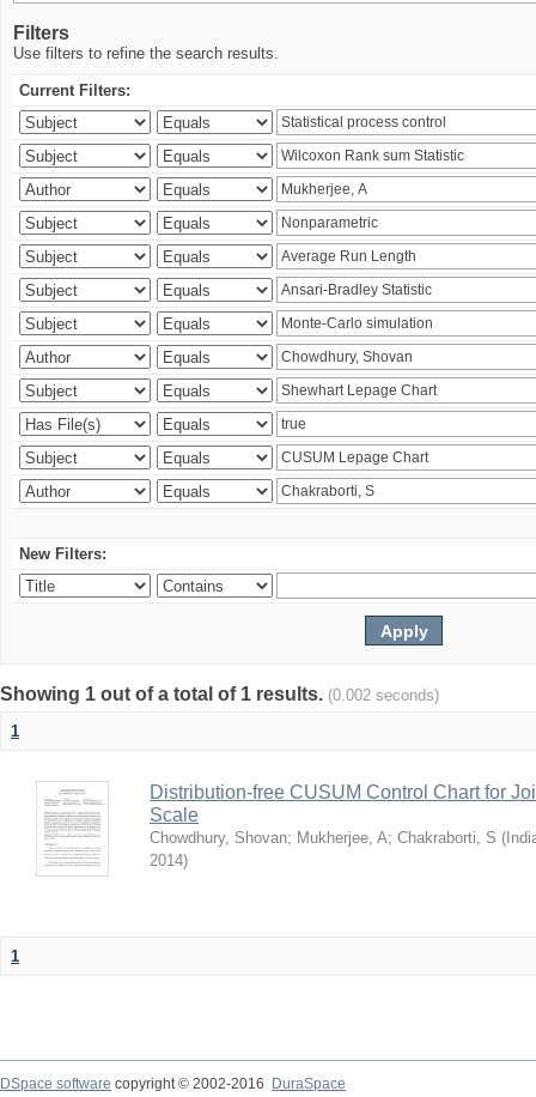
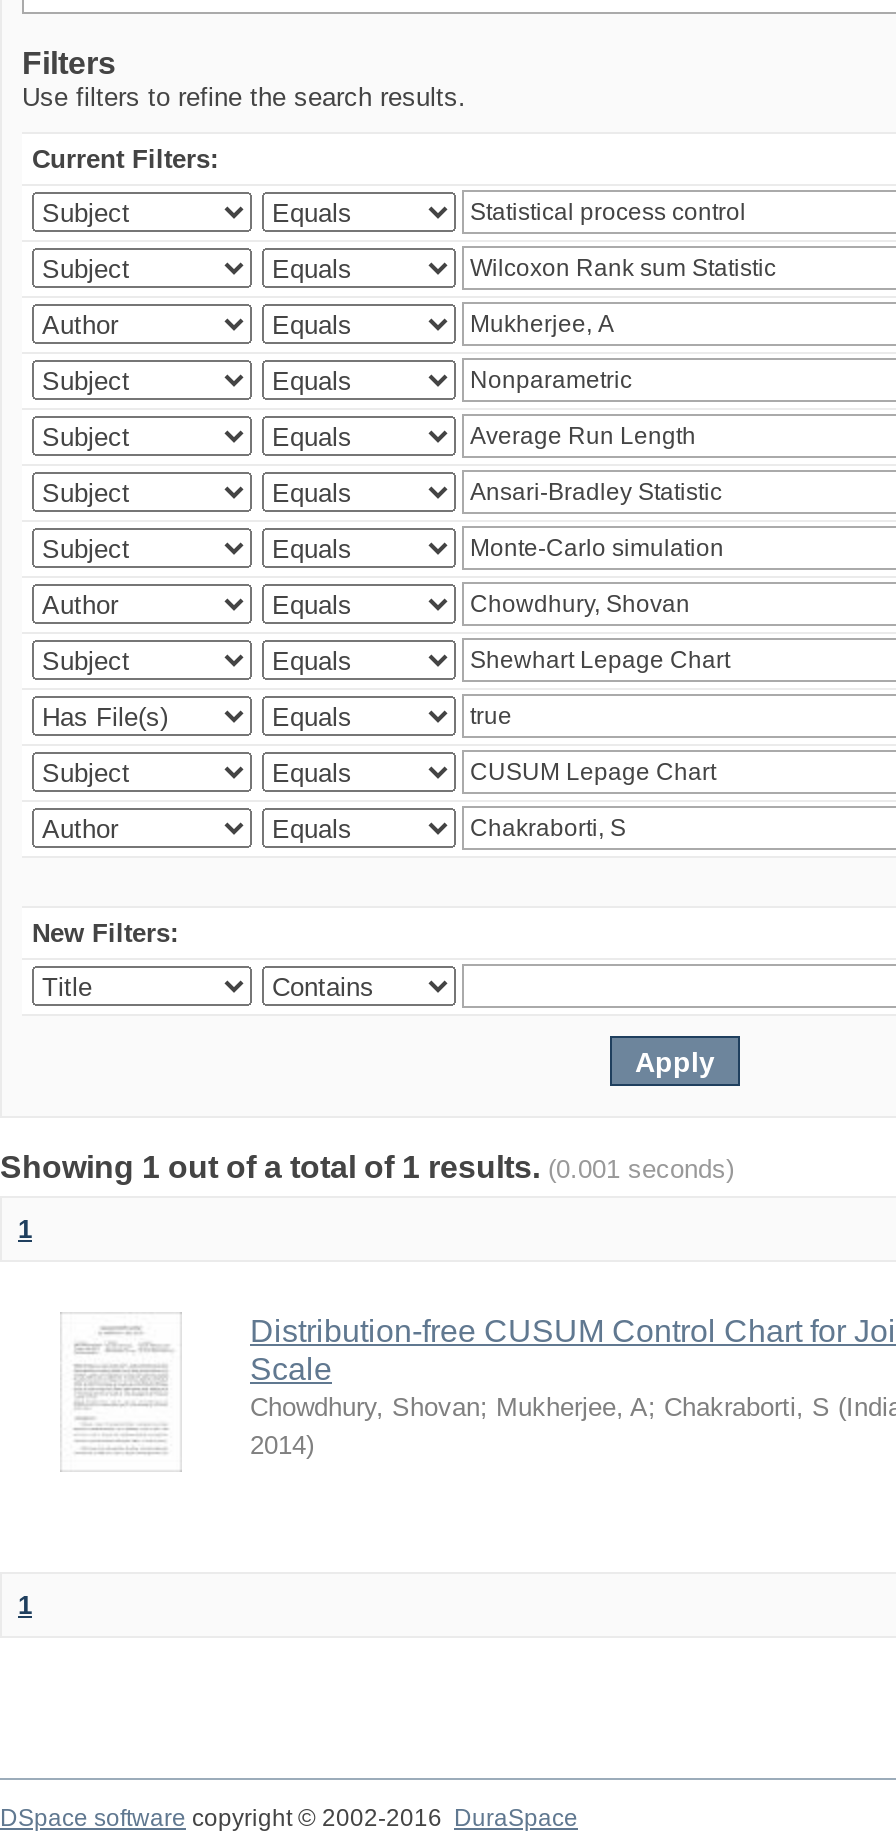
- Showing 1 out of a total of 1 results. (0.002 seconds)
+ Showing 1 out of a total of 1 results. (0.001 seconds)
